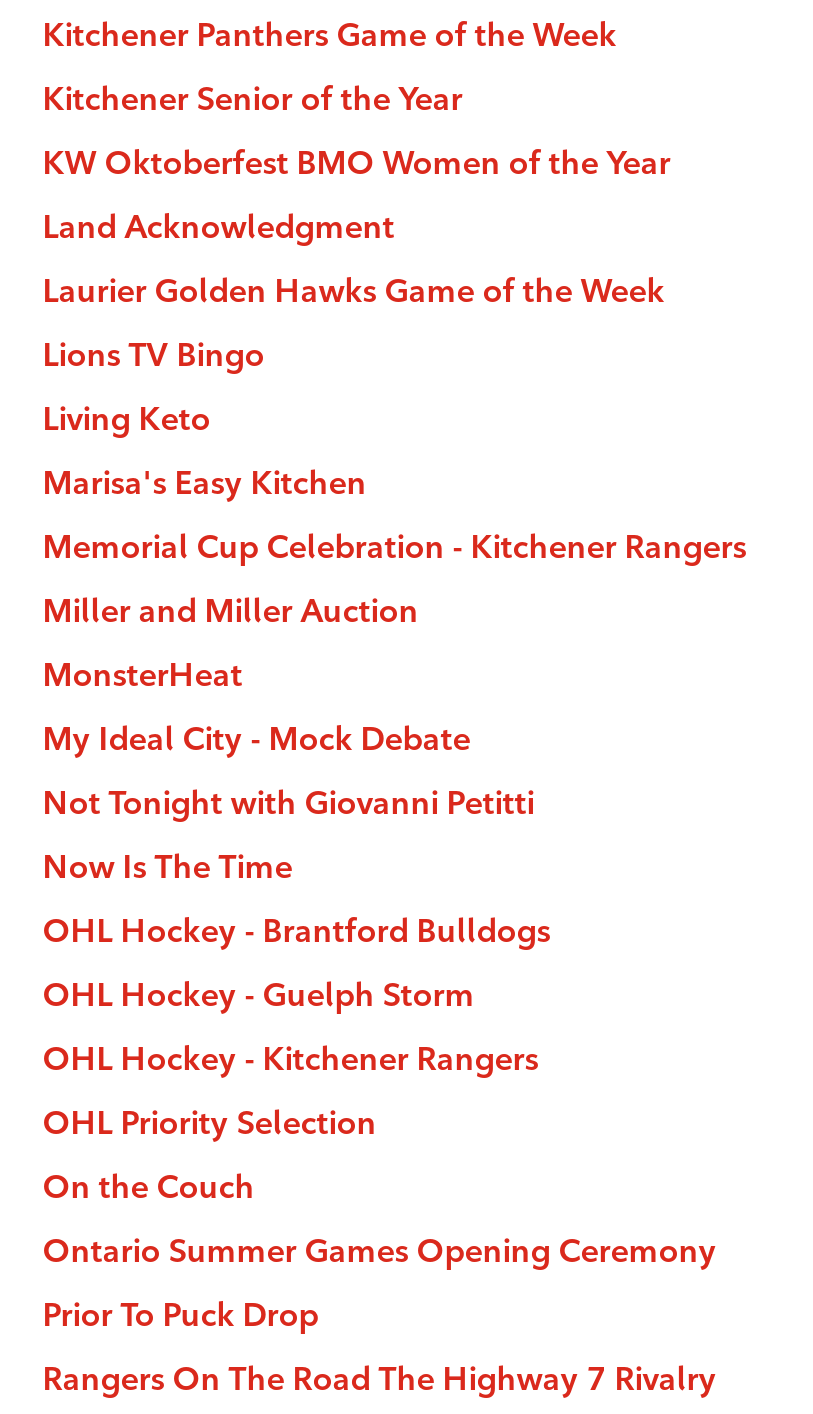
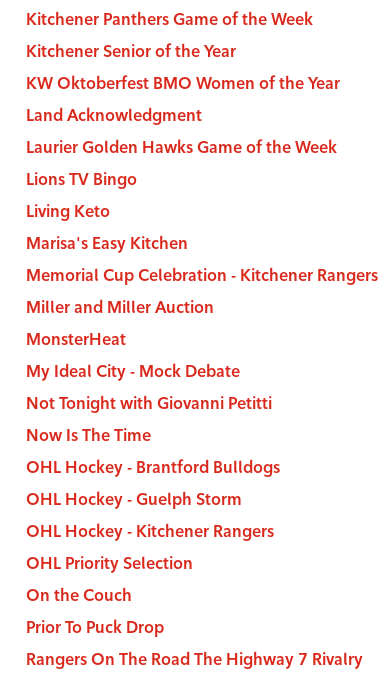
- Ontario Summer Games Opening Ceremony
